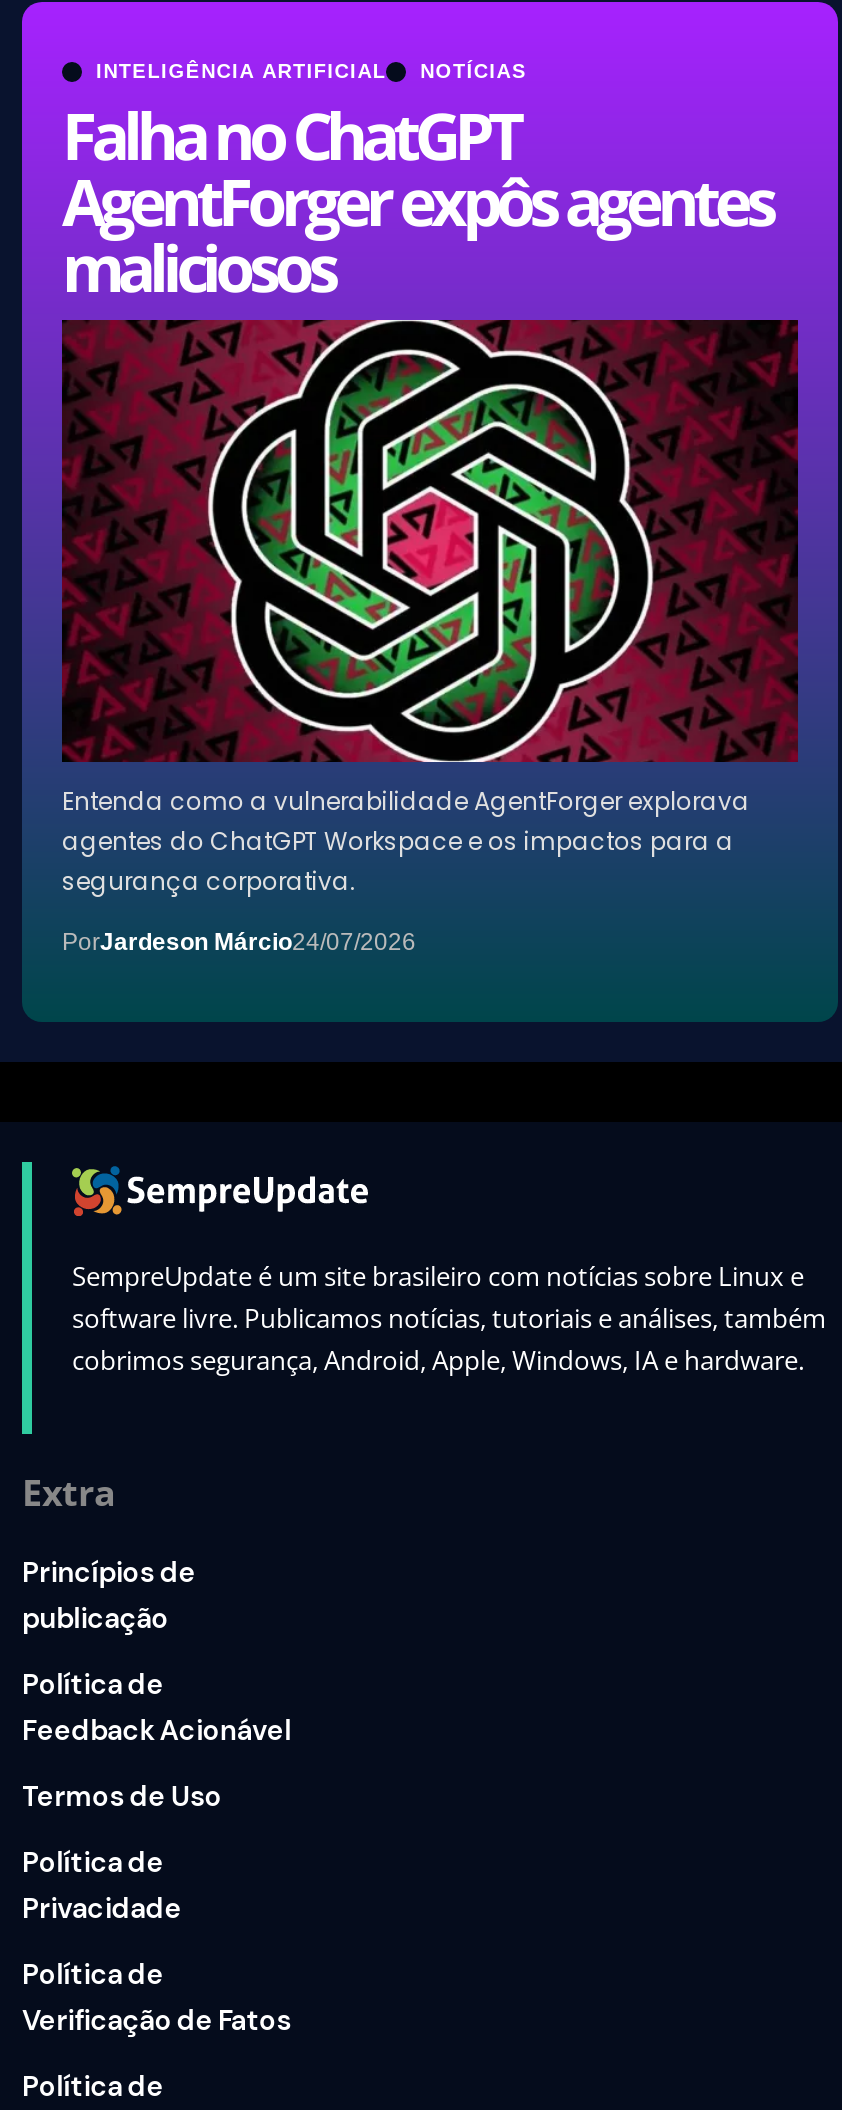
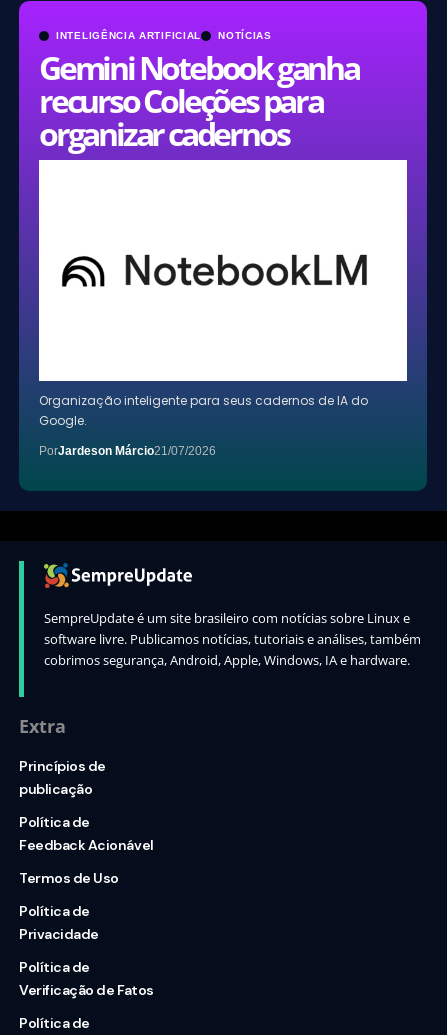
- Falha no ChatGPT
- AgentForger expôs agentes
- maliciosos
+ Gemini Notebook ganha
+ recurso Coleções para
+ organizar cadernos

- [image]
- Entenda como a vulnerabilidade AgentForger explorava
- agentes do ChatGPT Workspace e os impactos para a
- segurança corporativa.
+ [image]
+ Organização inteligente para seus cadernos de IA do
+ Google.

- PorJardeson Márcio24/07/2026
+ PorJardeson Márcio21/07/2026
